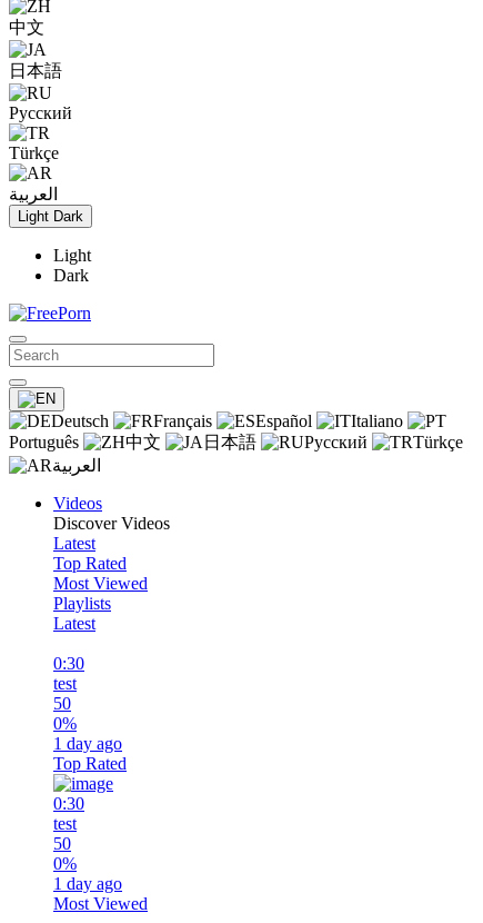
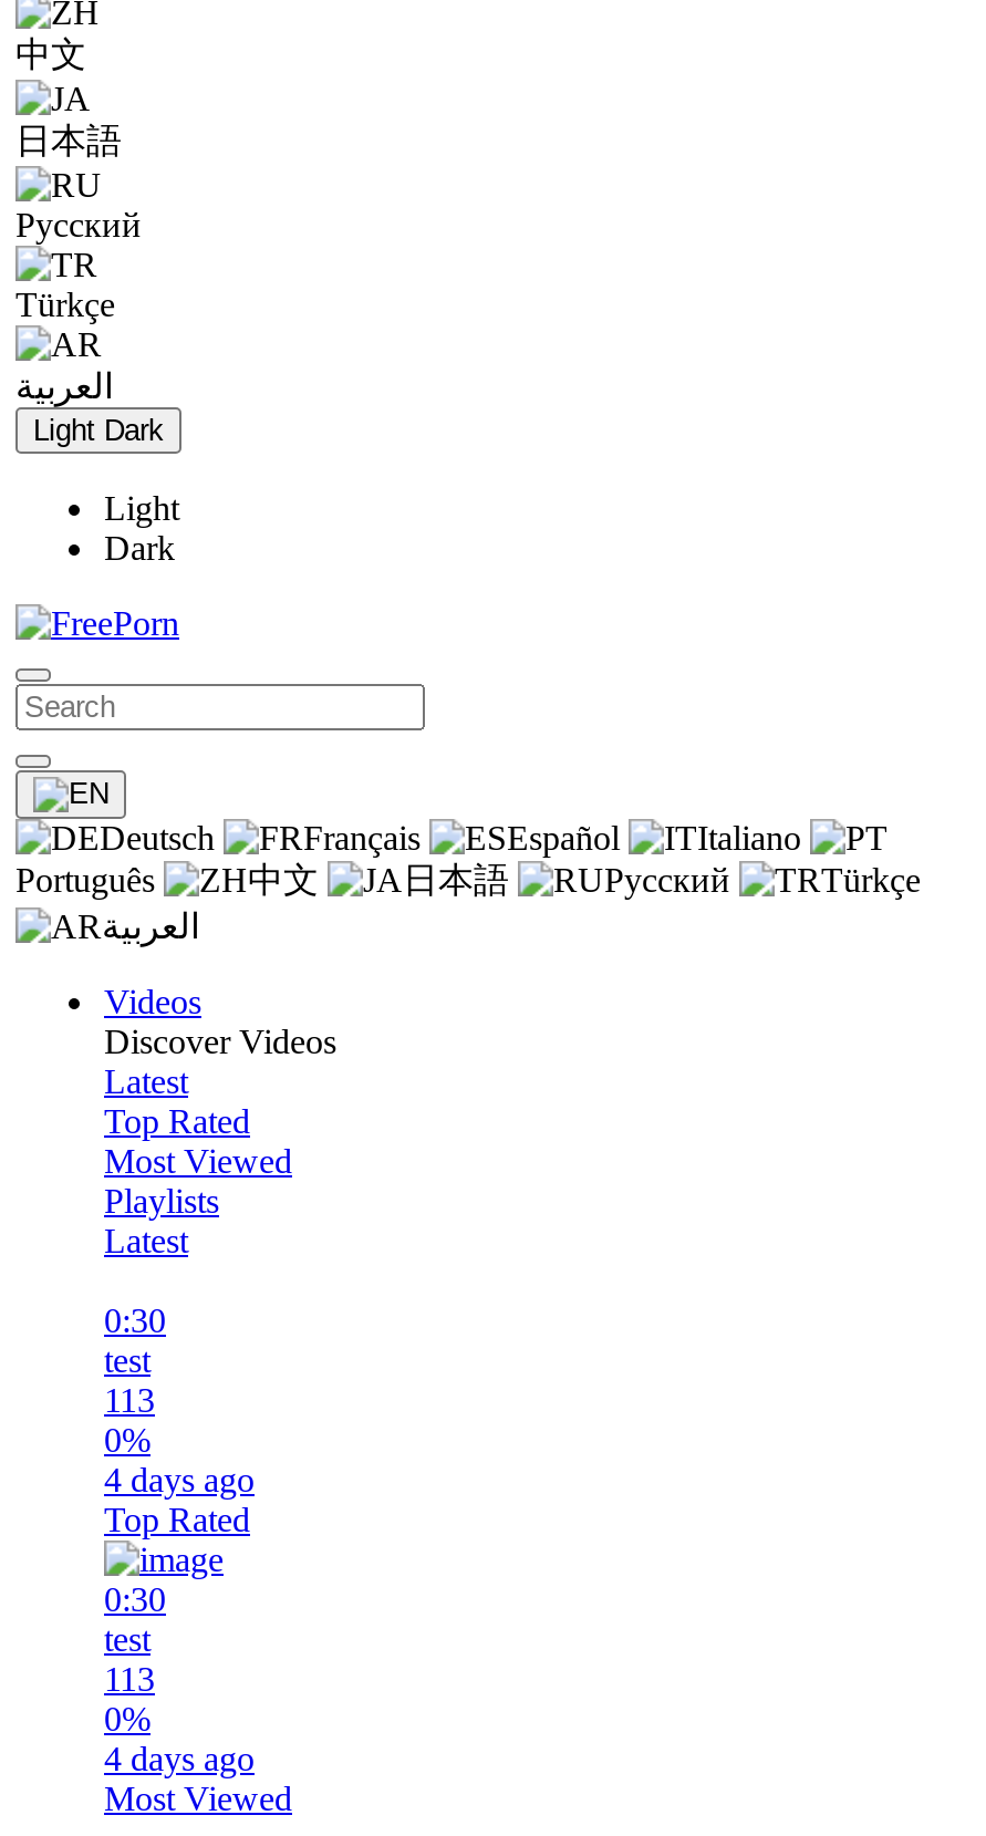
- 50
+ 113

- 1 day ago
+ 4 days ago

- 50
+ 113

- 1 day ago
+ 4 days ago
